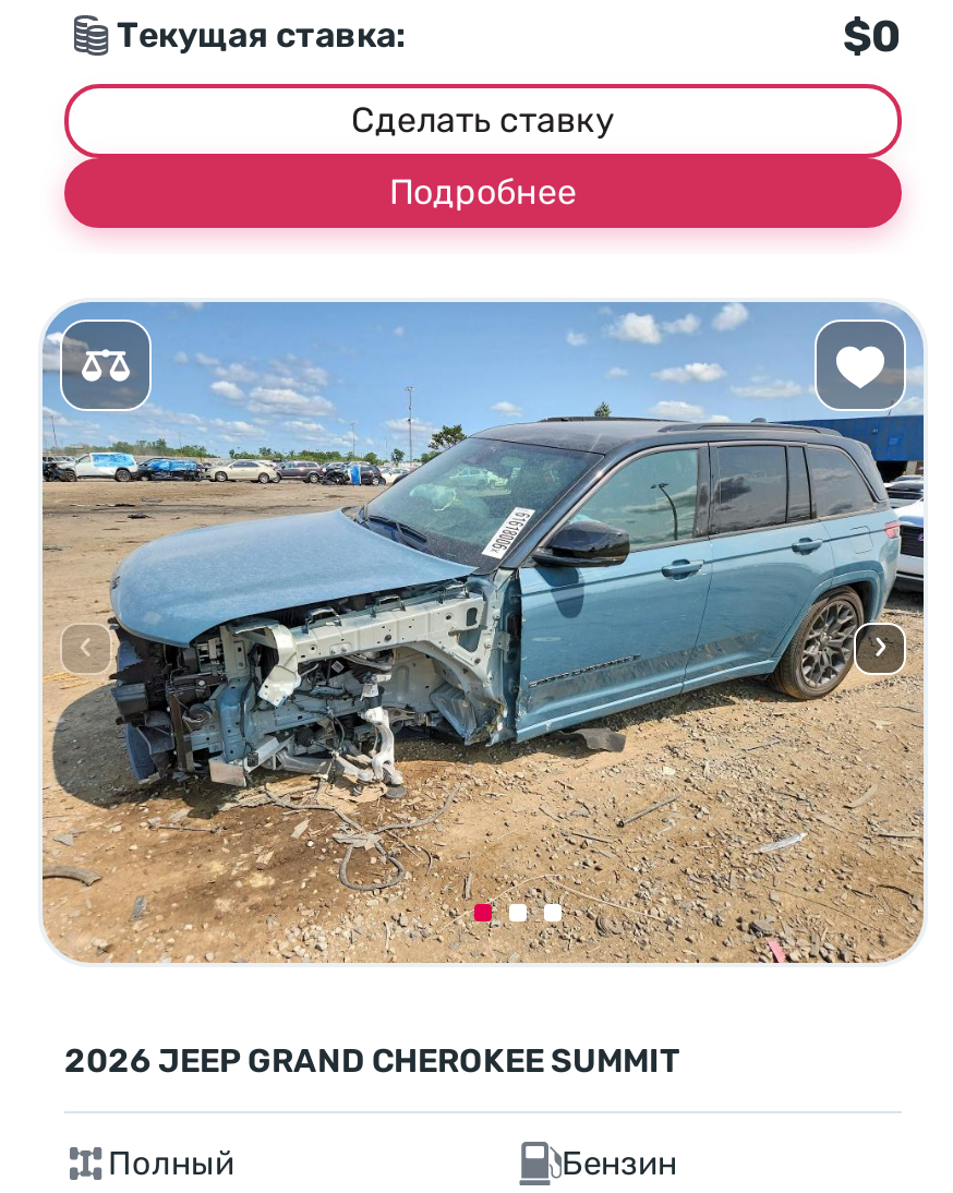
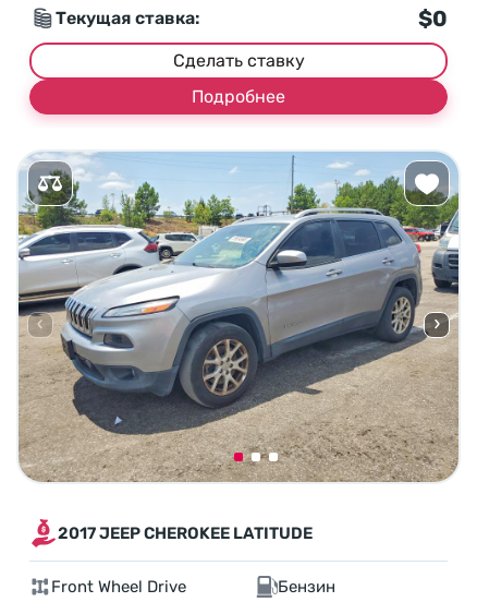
- [image]
- 2026 JEEP GRAND CHEROKEE SUMMIT
+ [image]
+ 2017 JEEP CHEROKEE LATITUDE

- Полный
+ Front Wheel Drive
